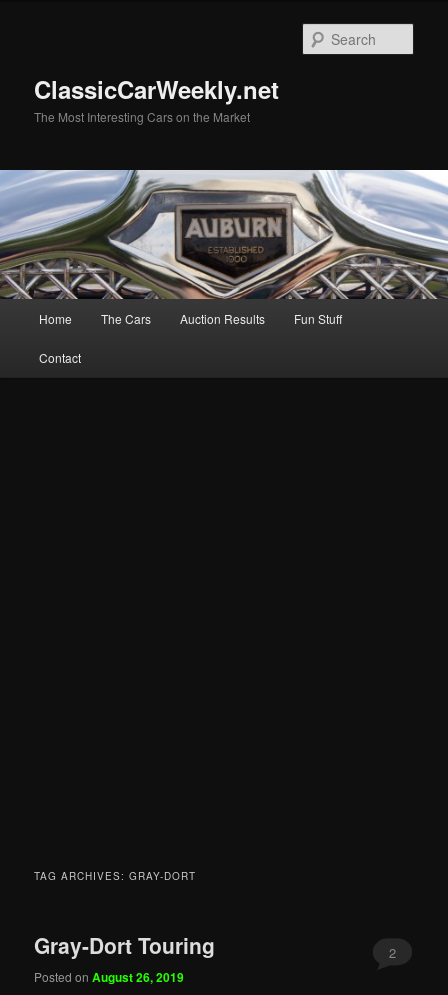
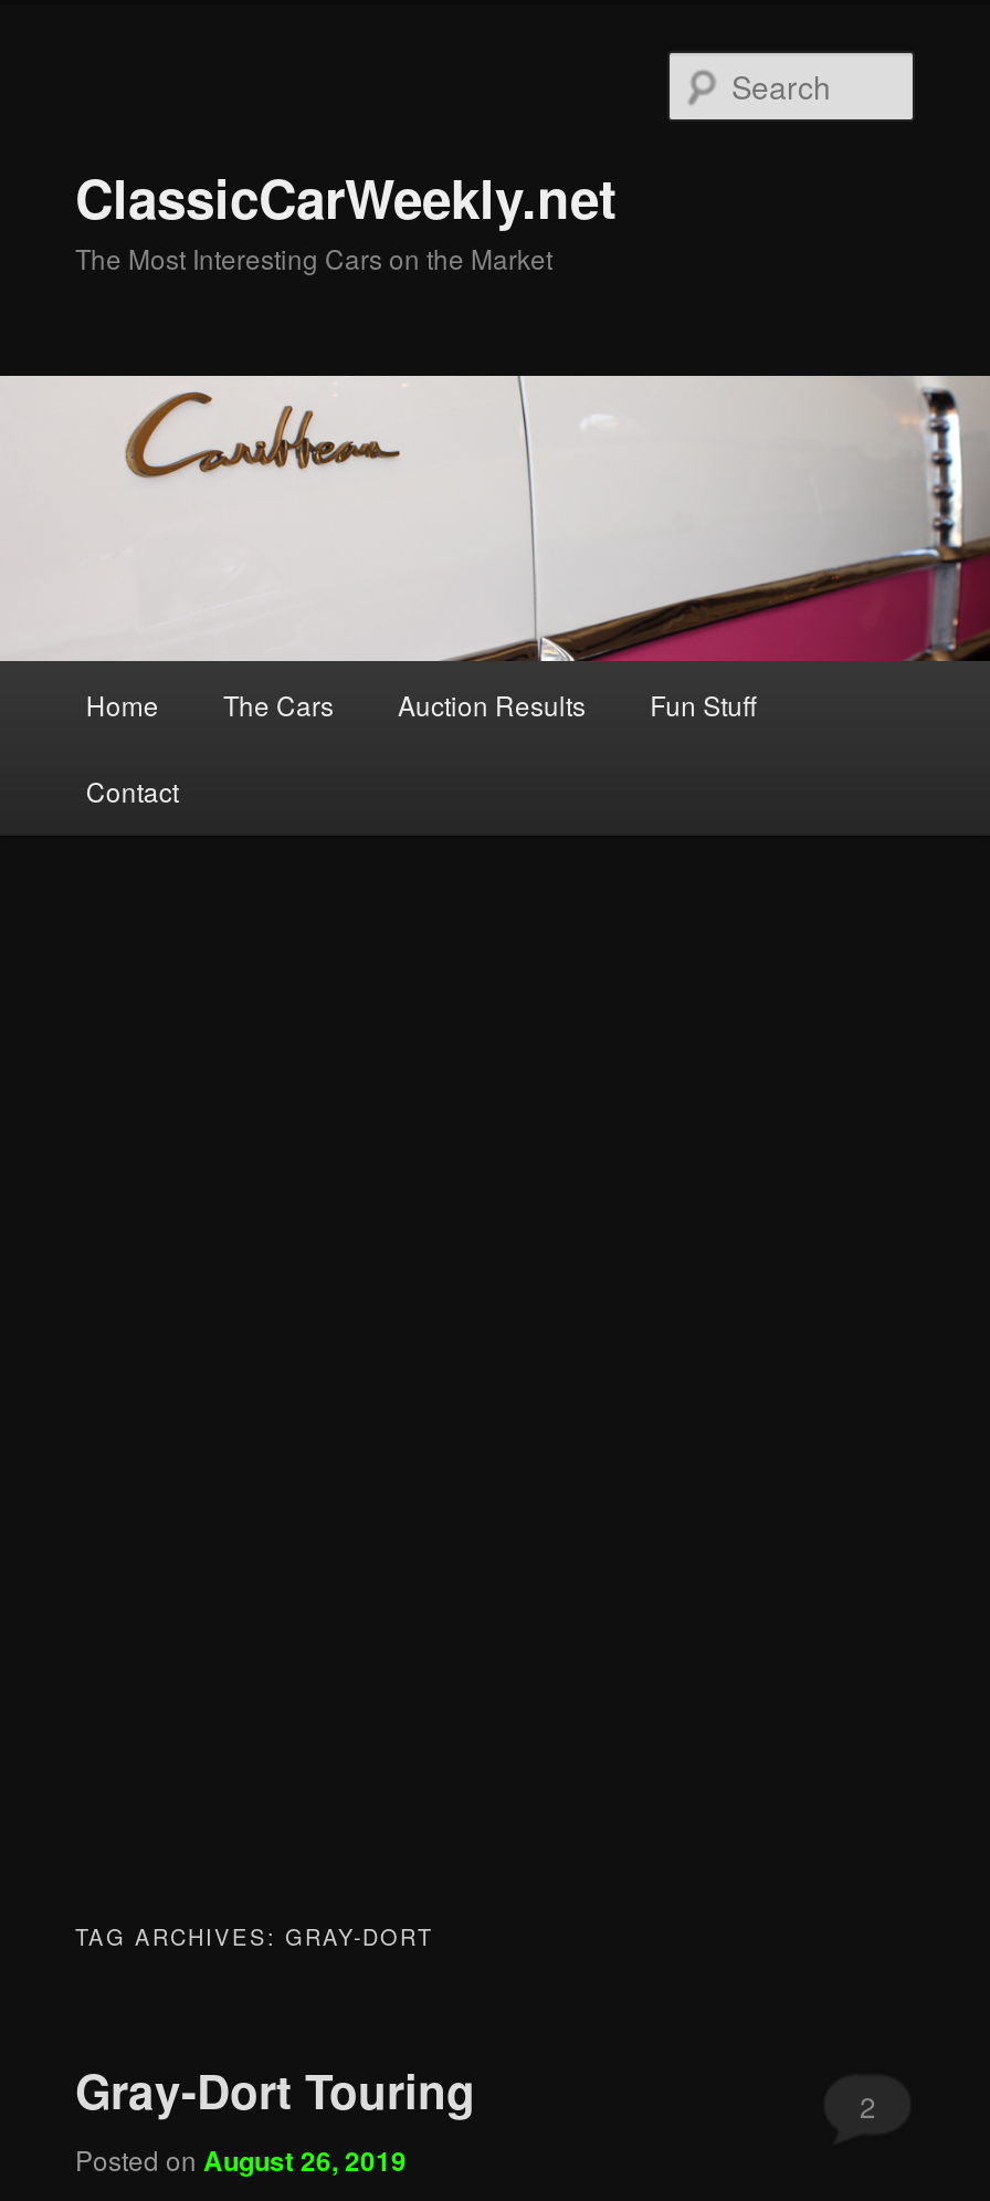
- [image]
+ [image]
